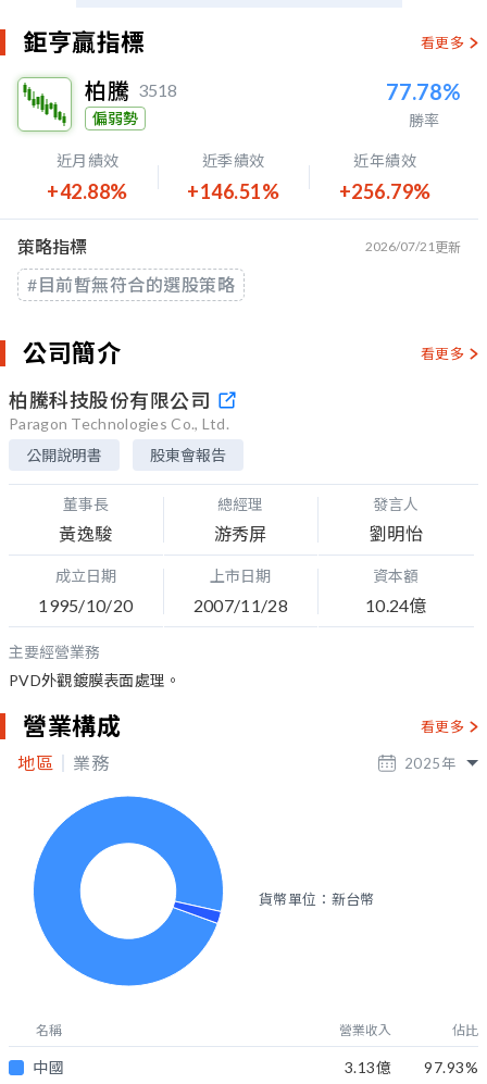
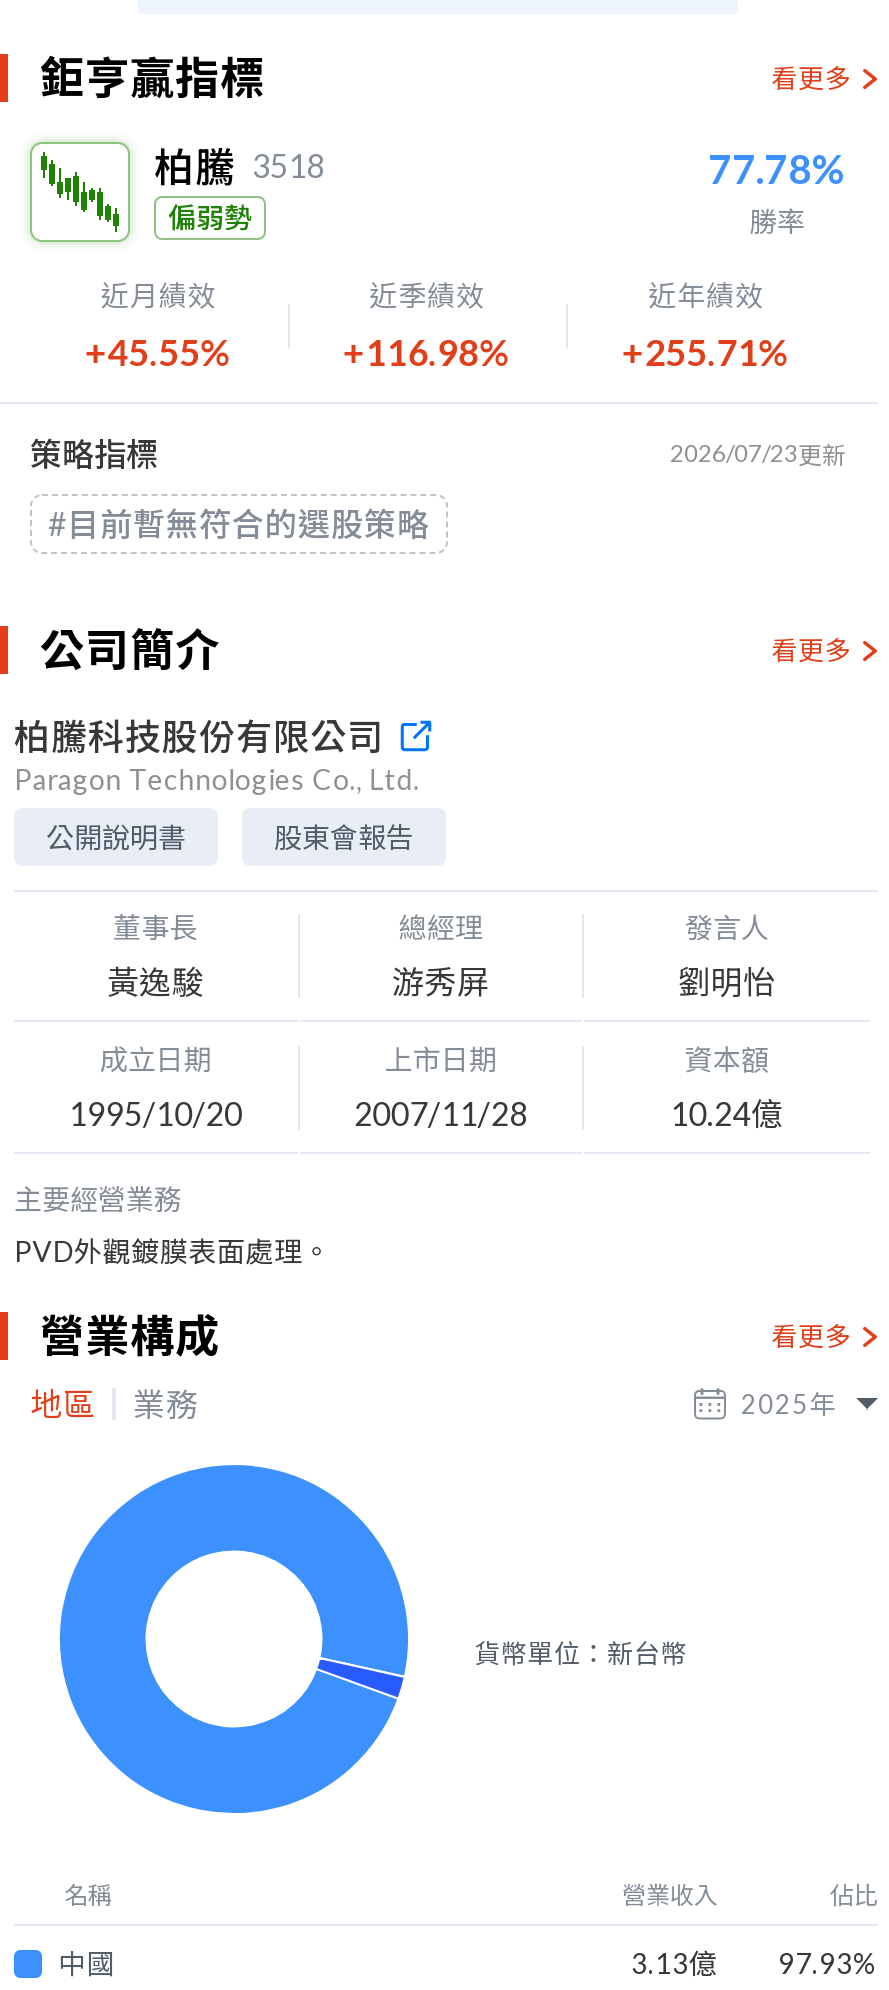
- +42.88%
+ +45.55%

- +146.51%
+ +116.98%

- +256.79%
+ +255.71%

- 2026/07/21更新
+ 2026/07/23更新
